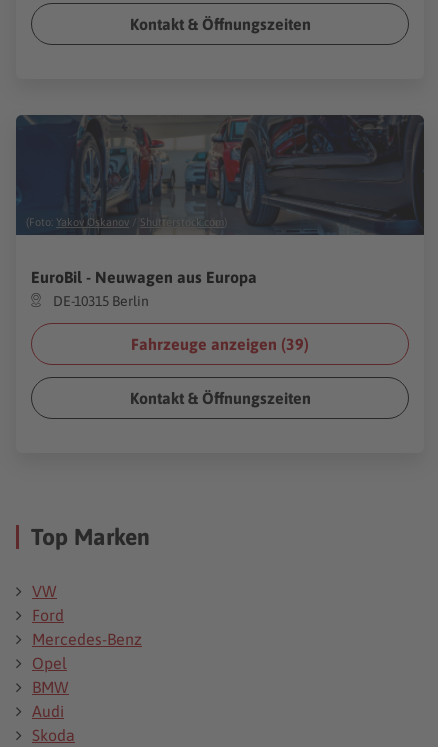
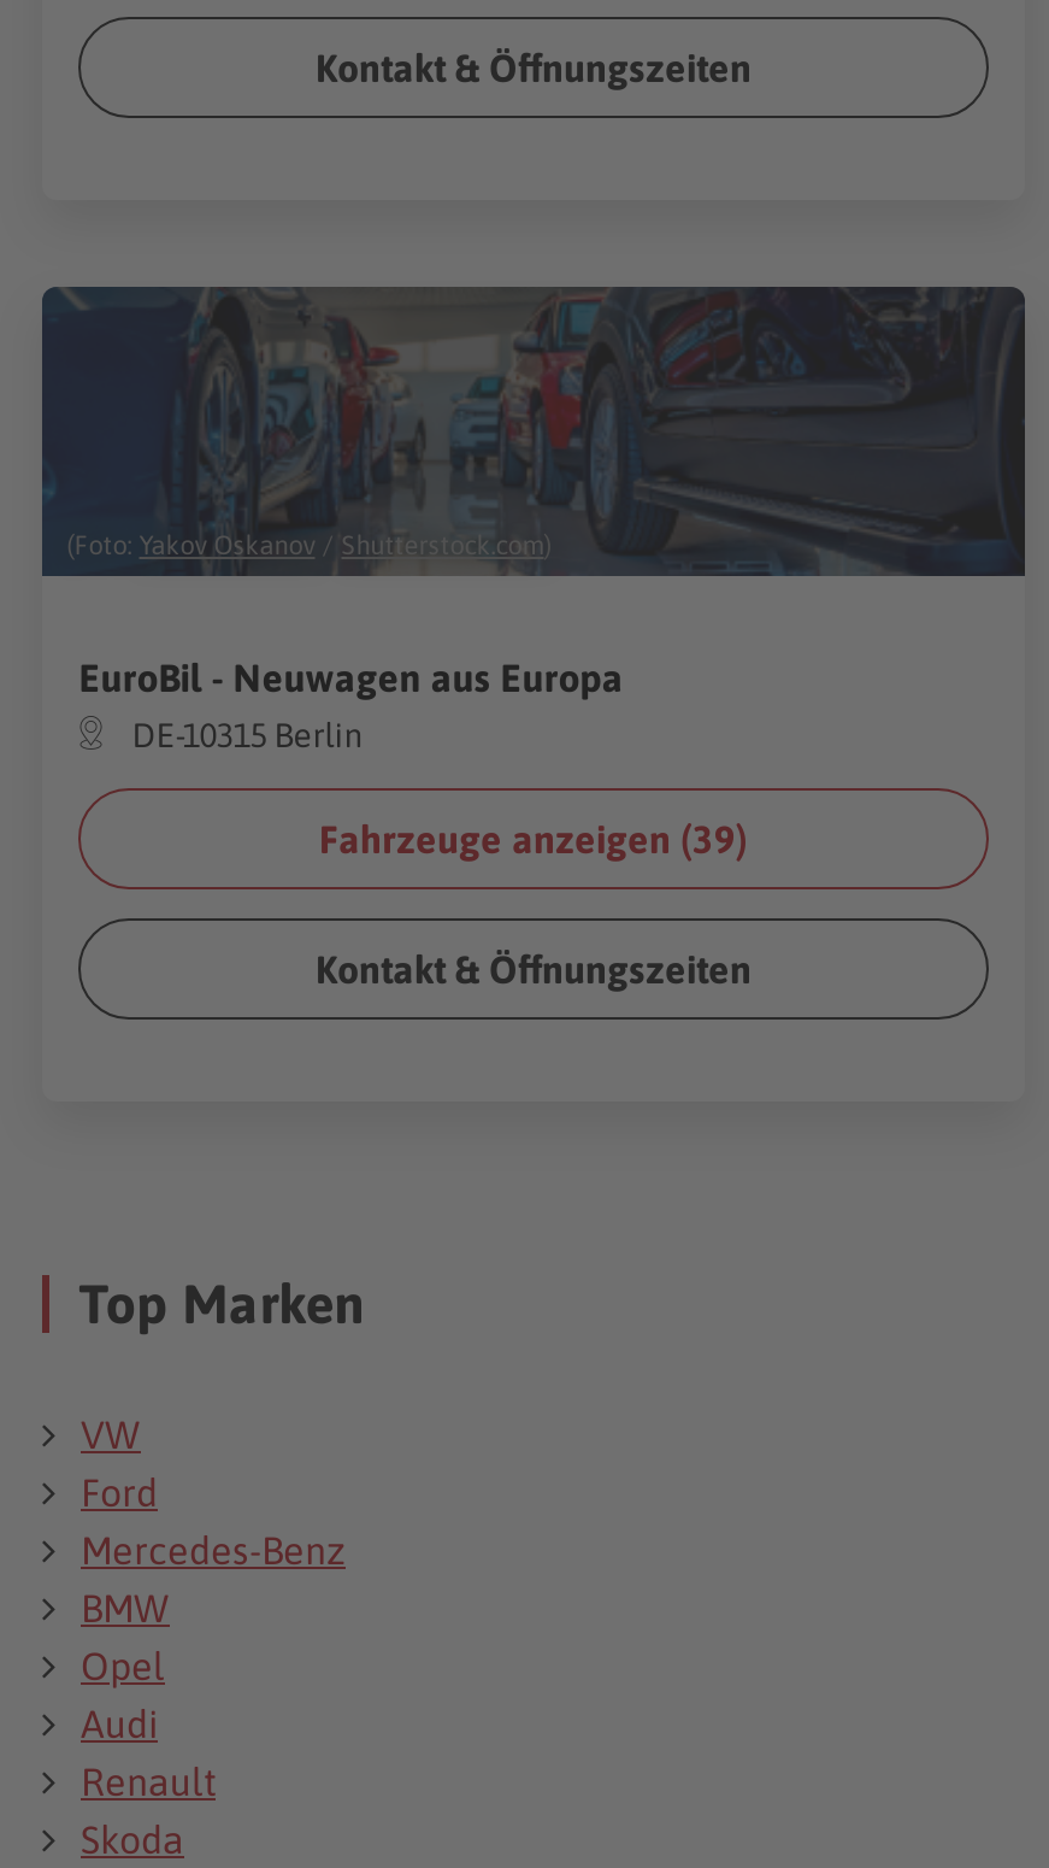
moved up: BMW

+ Renault
